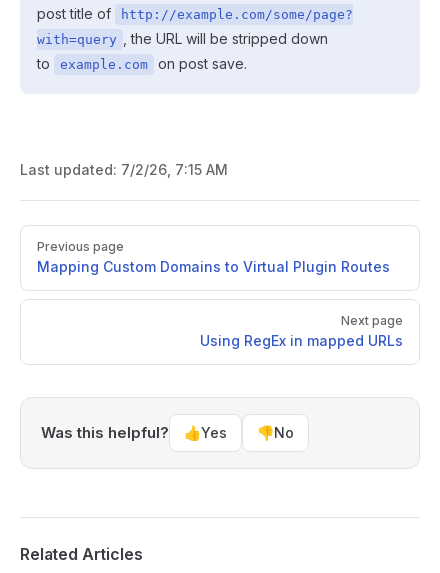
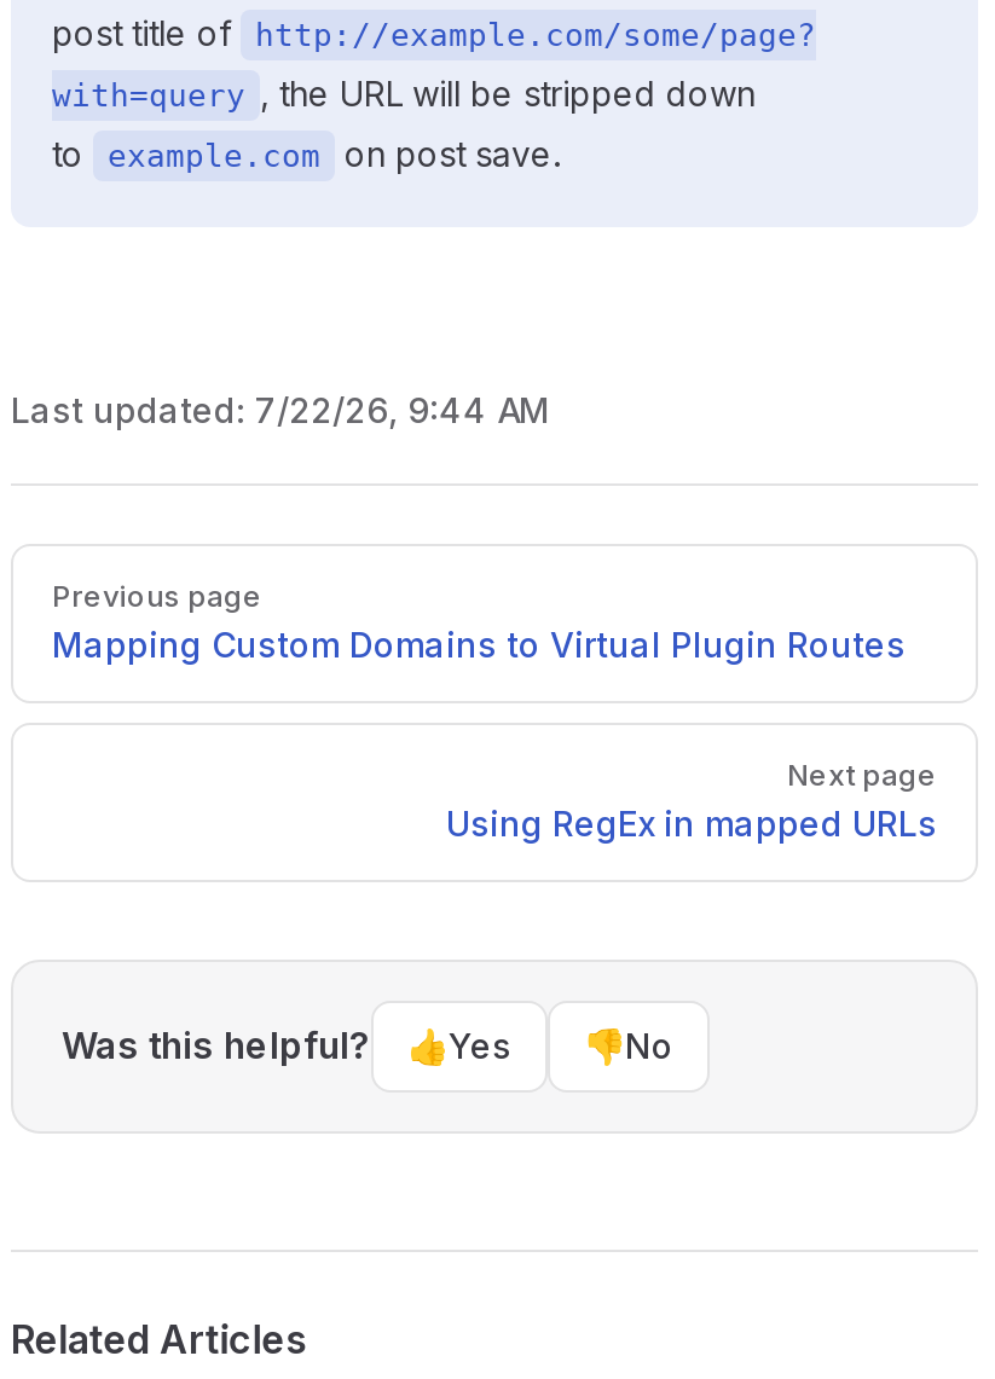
- Last updated: 7/2/26, 7:15 AM
+ Last updated: 7/22/26, 9:44 AM
